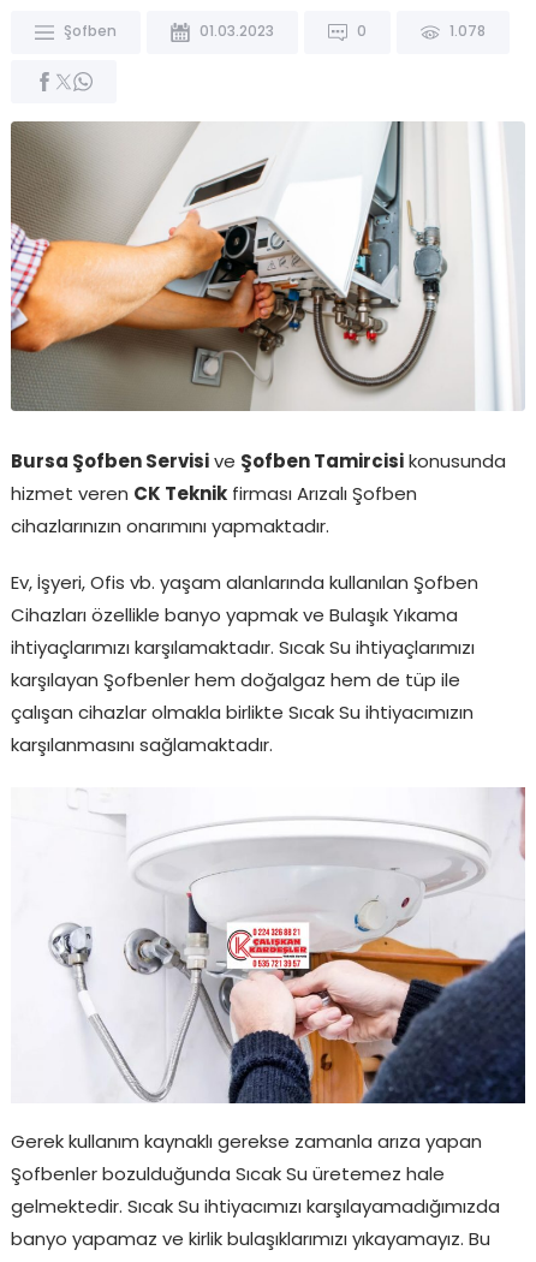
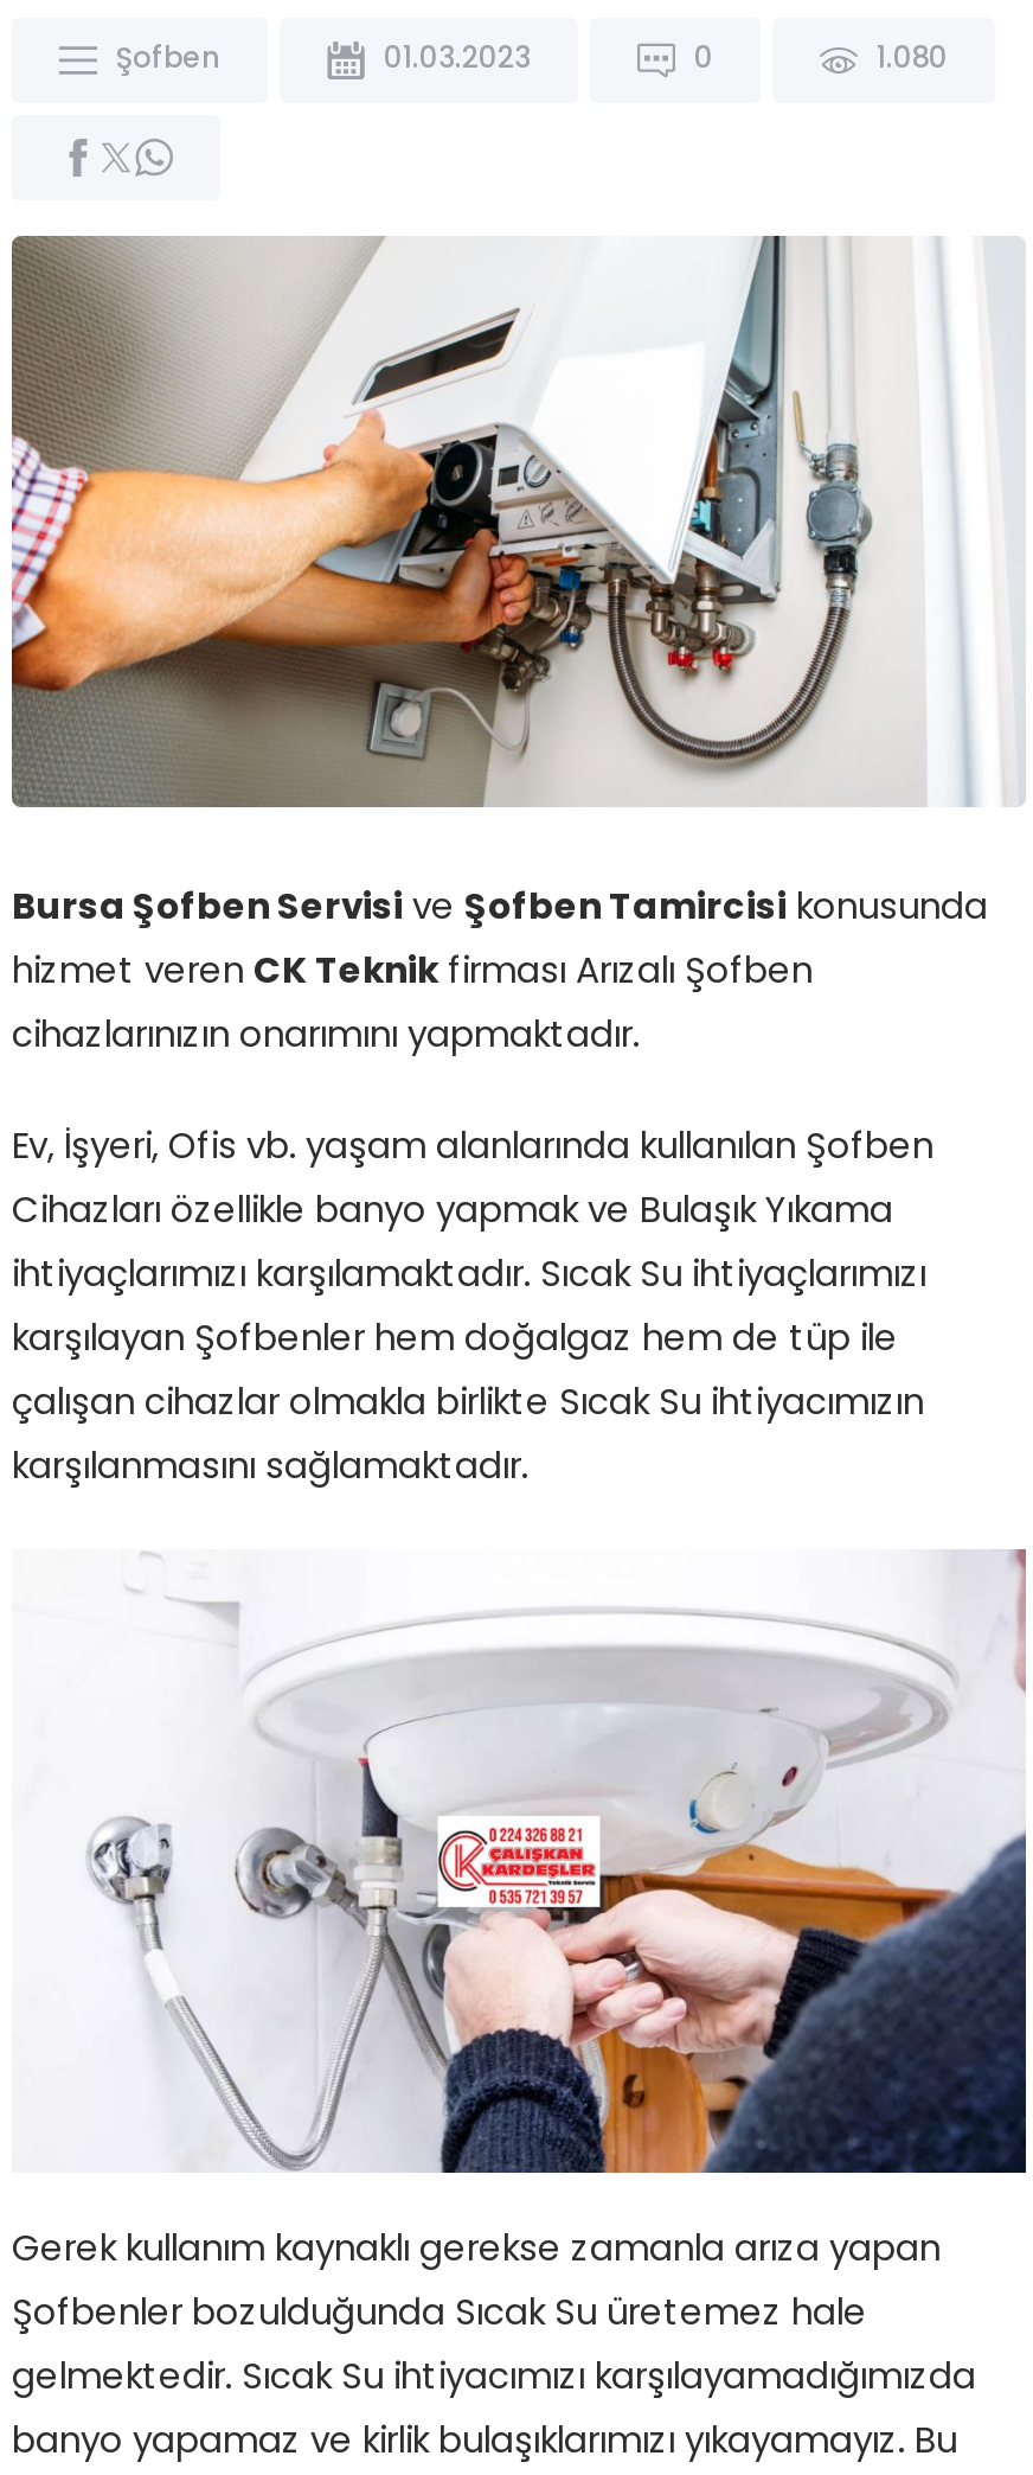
- 1.078
+ 1.080
